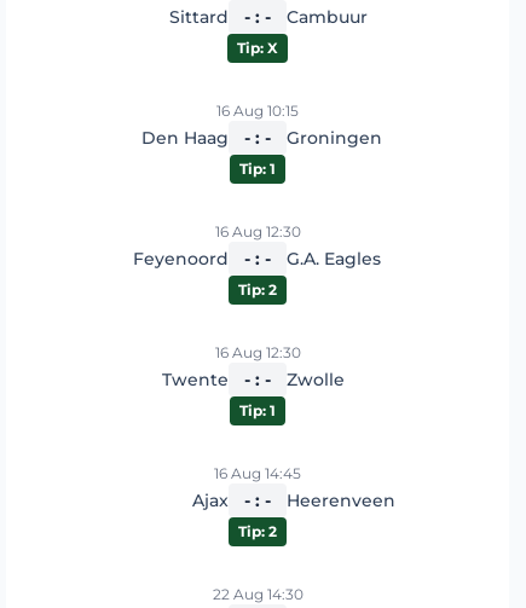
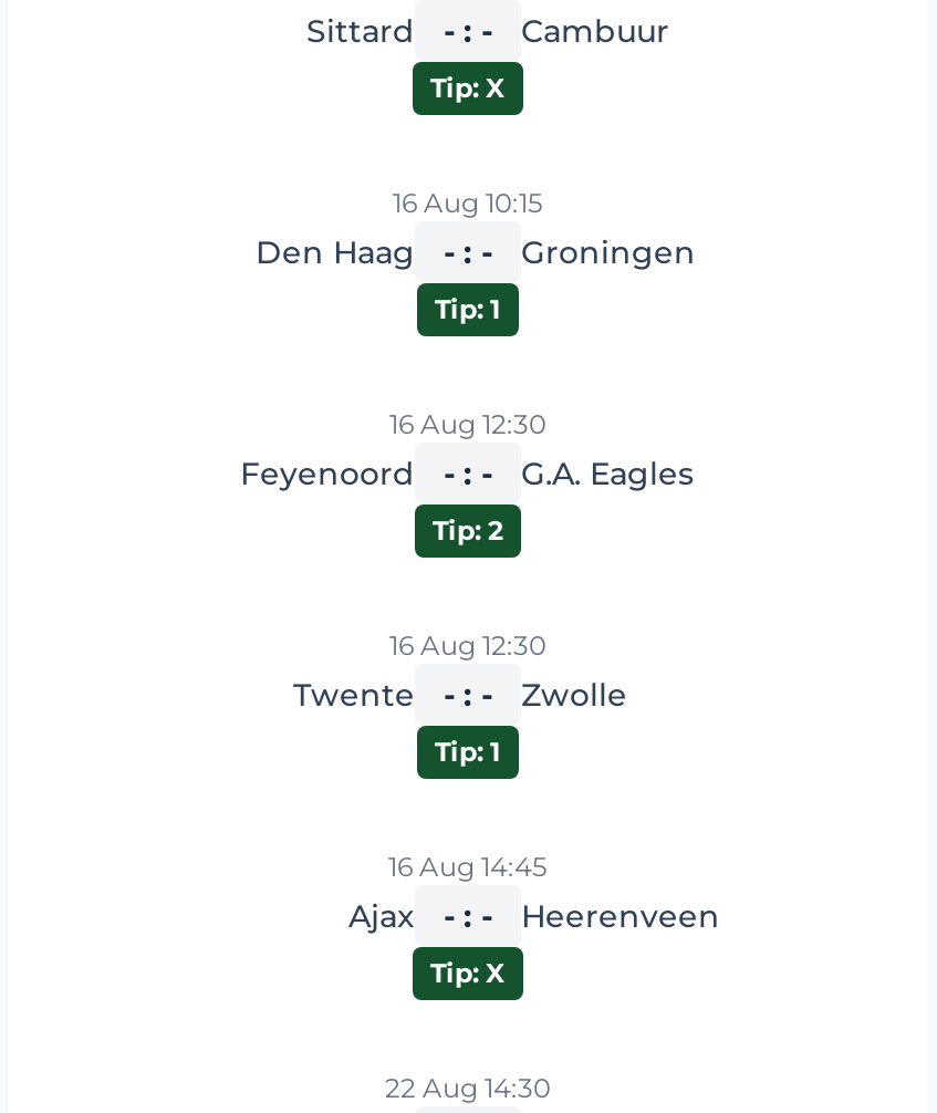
- Tip: 2
+ Tip: X
